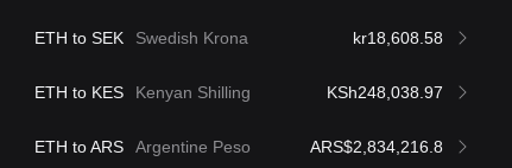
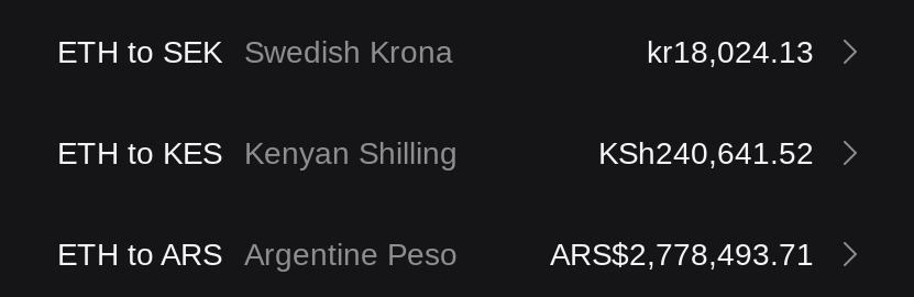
- kr18,608.58
+ kr18,024.13

- KSh248,038.97
+ KSh240,641.52

- ARS$2,834,216.8
+ ARS$2,778,493.71
